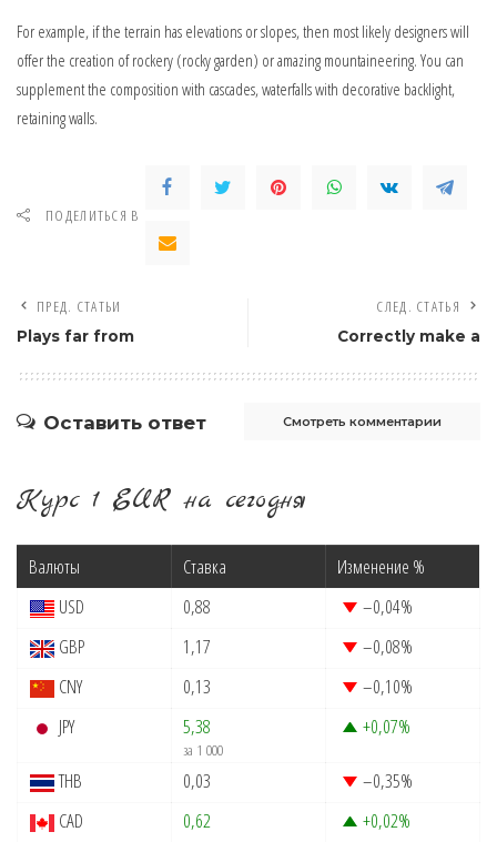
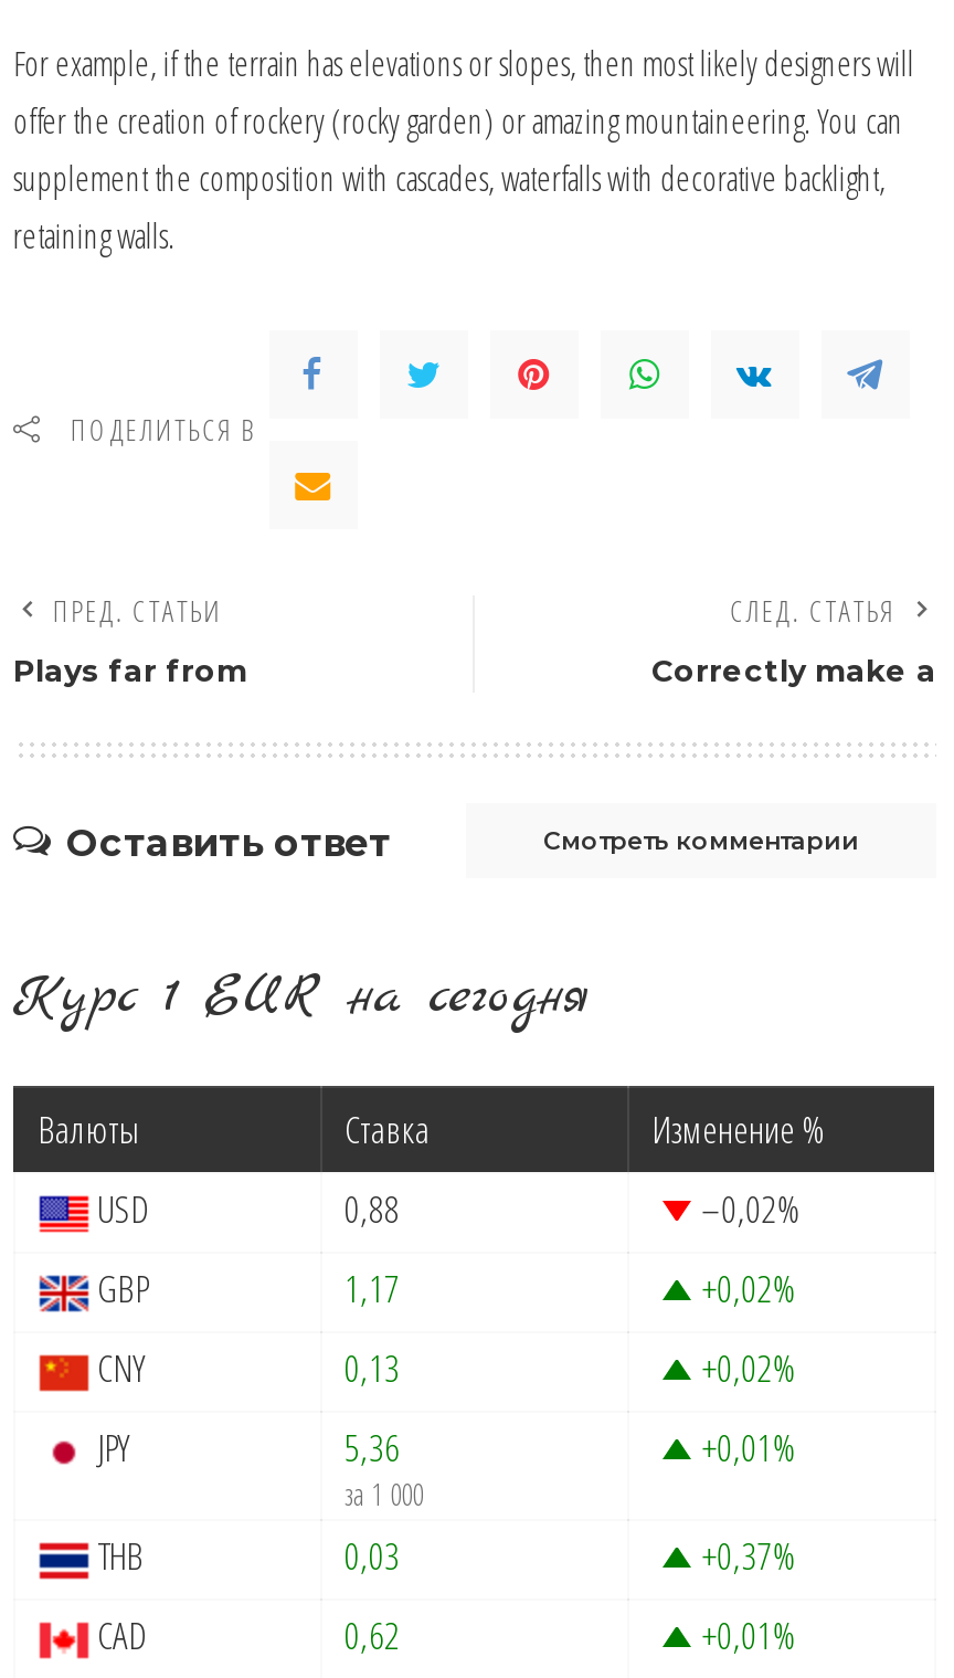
- –0,04%
+ –0,02%

- –0,08%
+ +0,02%

- –0,10%
+ +0,02%

- 5,38
+ 5,36

- +0,07%
+ +0,01%

- –0,35%
+ +0,37%

- +0,02%
+ +0,01%
